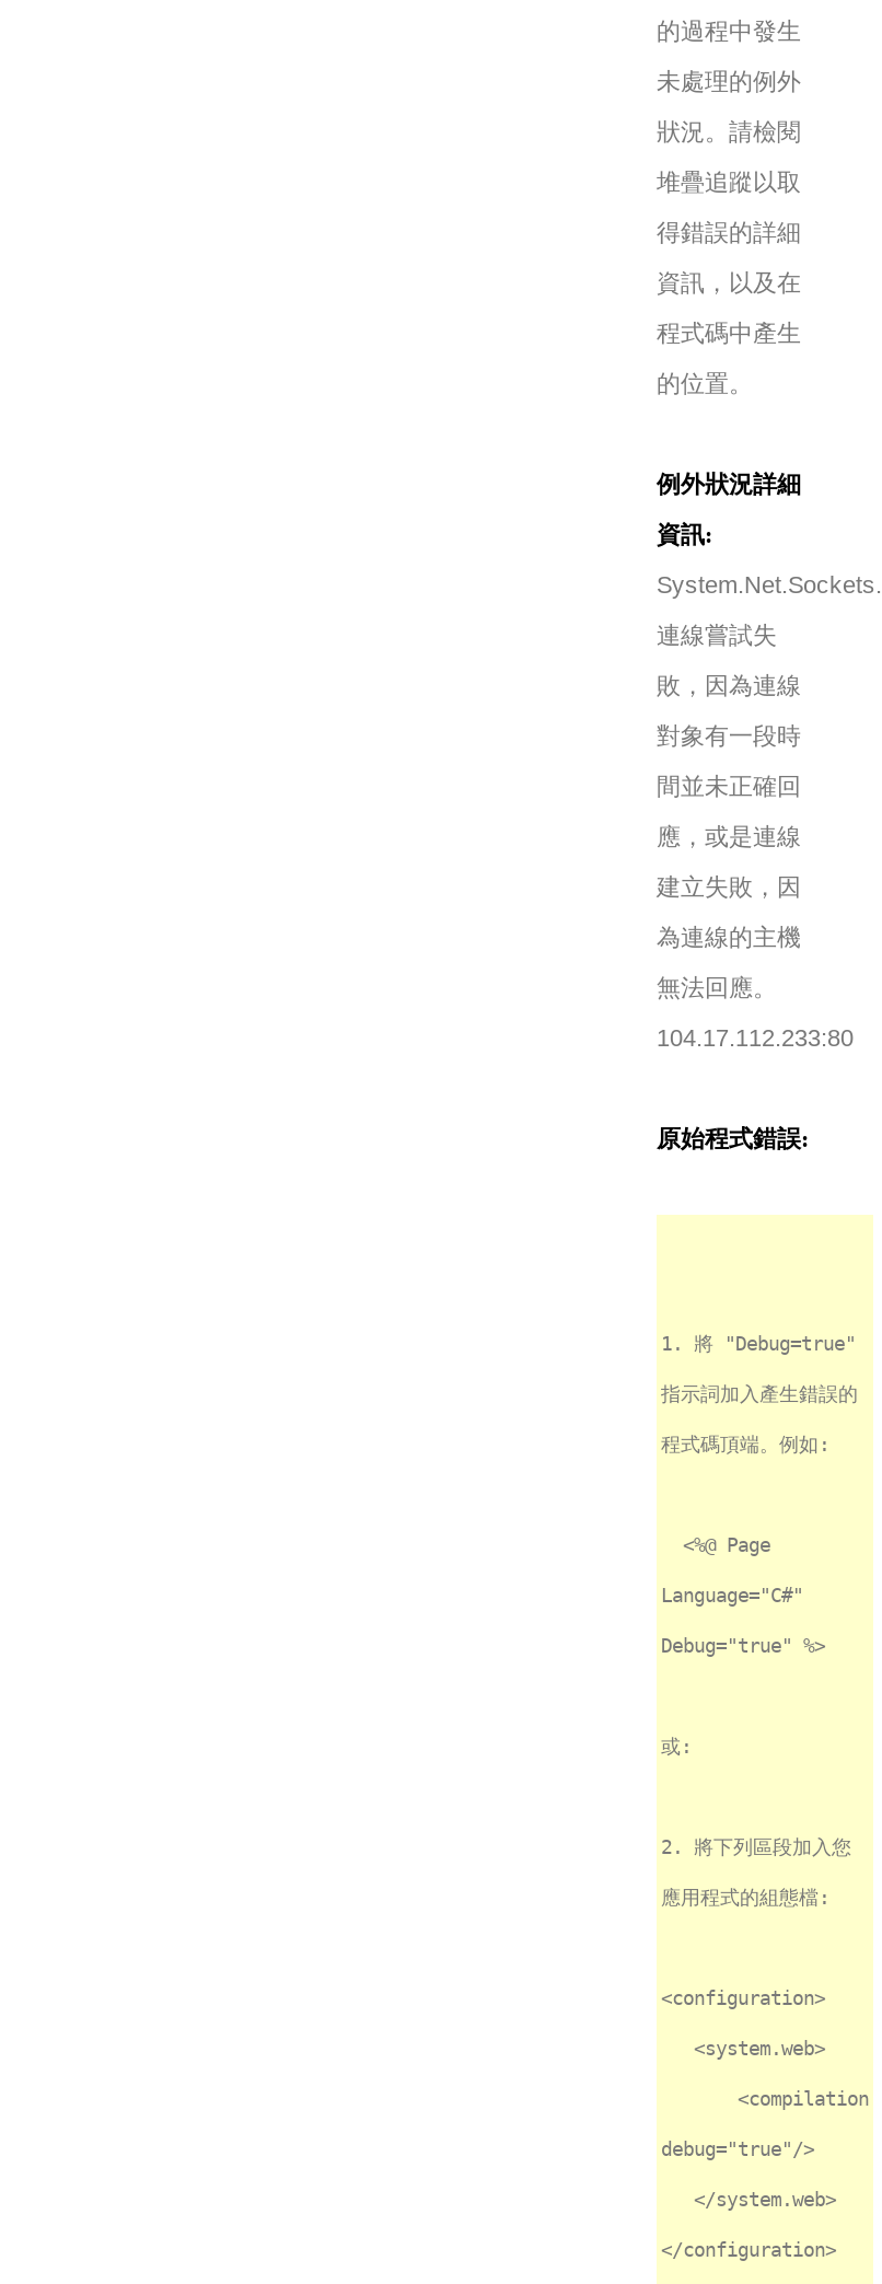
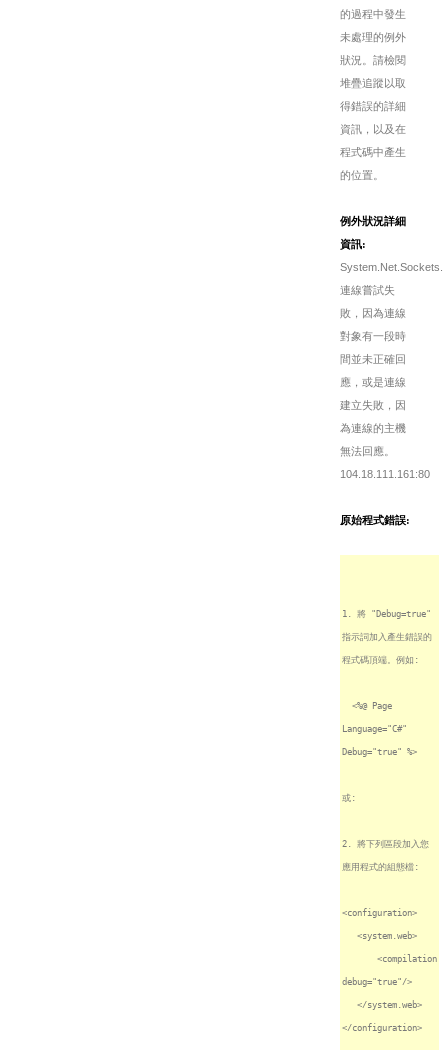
- 104.17.112.233:80
+ 104.18.111.161:80
